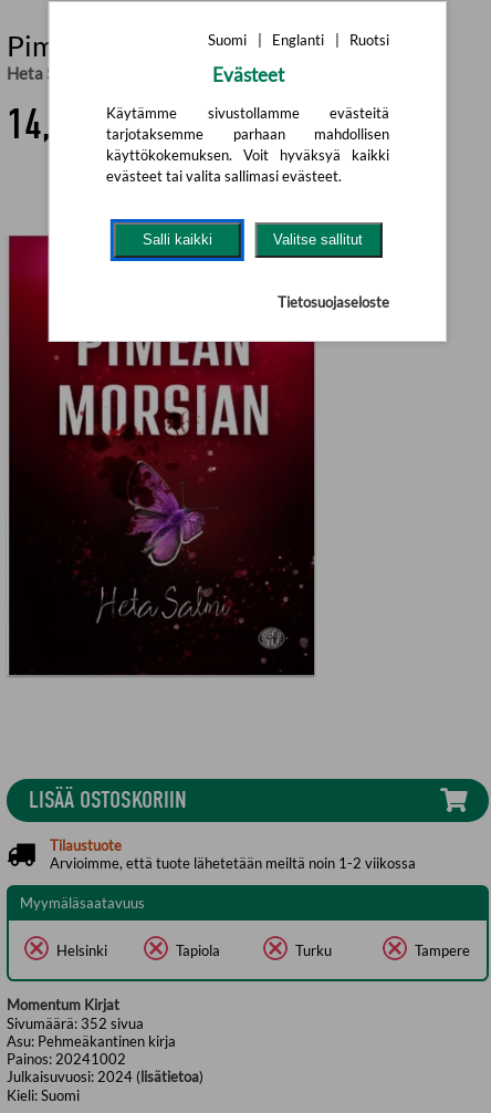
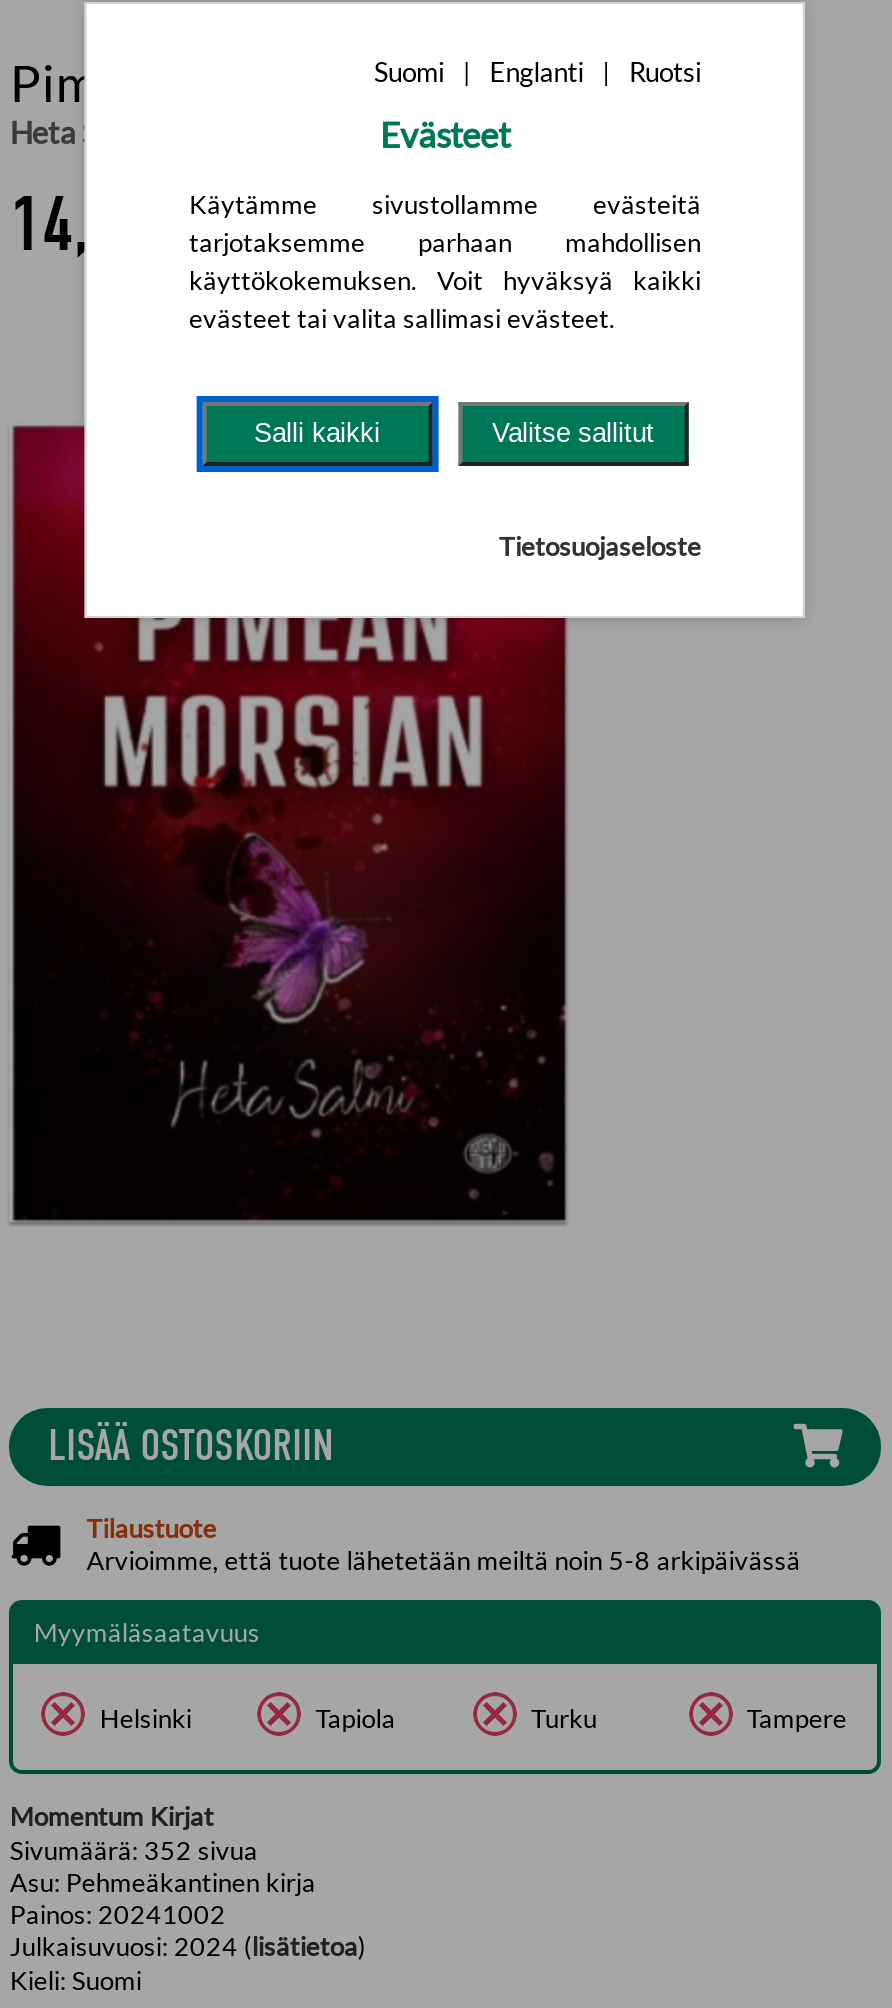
- Arvioimme, että tuote lähetetään meiltä noin 1-2 viikossa
+ Arvioimme, että tuote lähetetään meiltä noin 5-8 arkipäivässä
